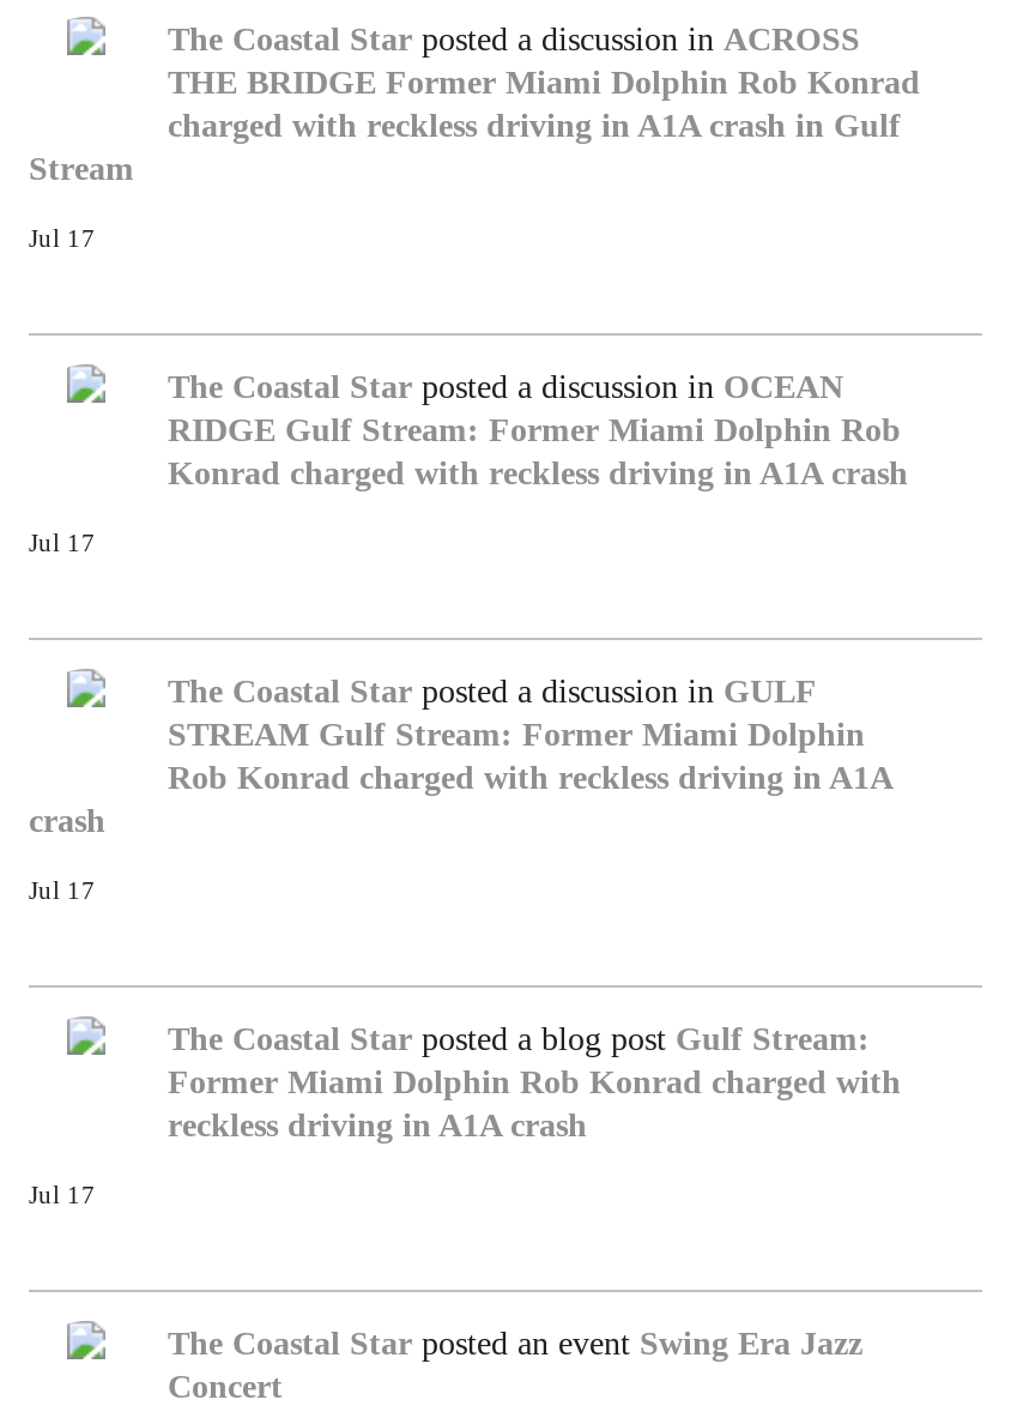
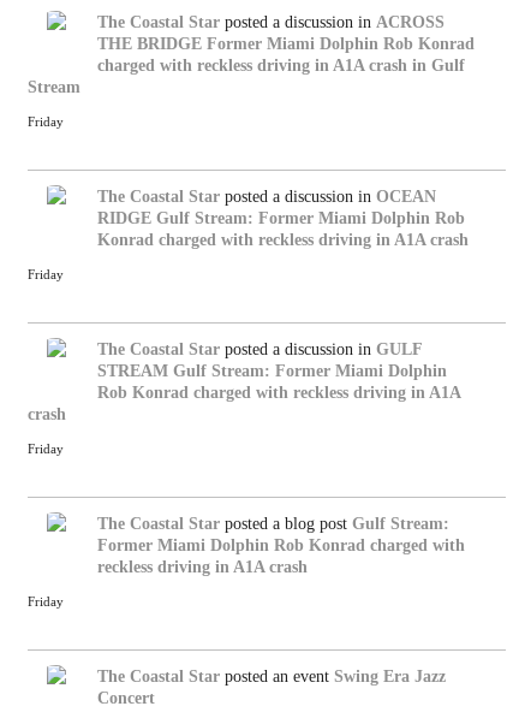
- Jul 17
+ Friday

- Jul 17
+ Friday

- Jul 17
+ Friday

- Jul 17
+ Friday
